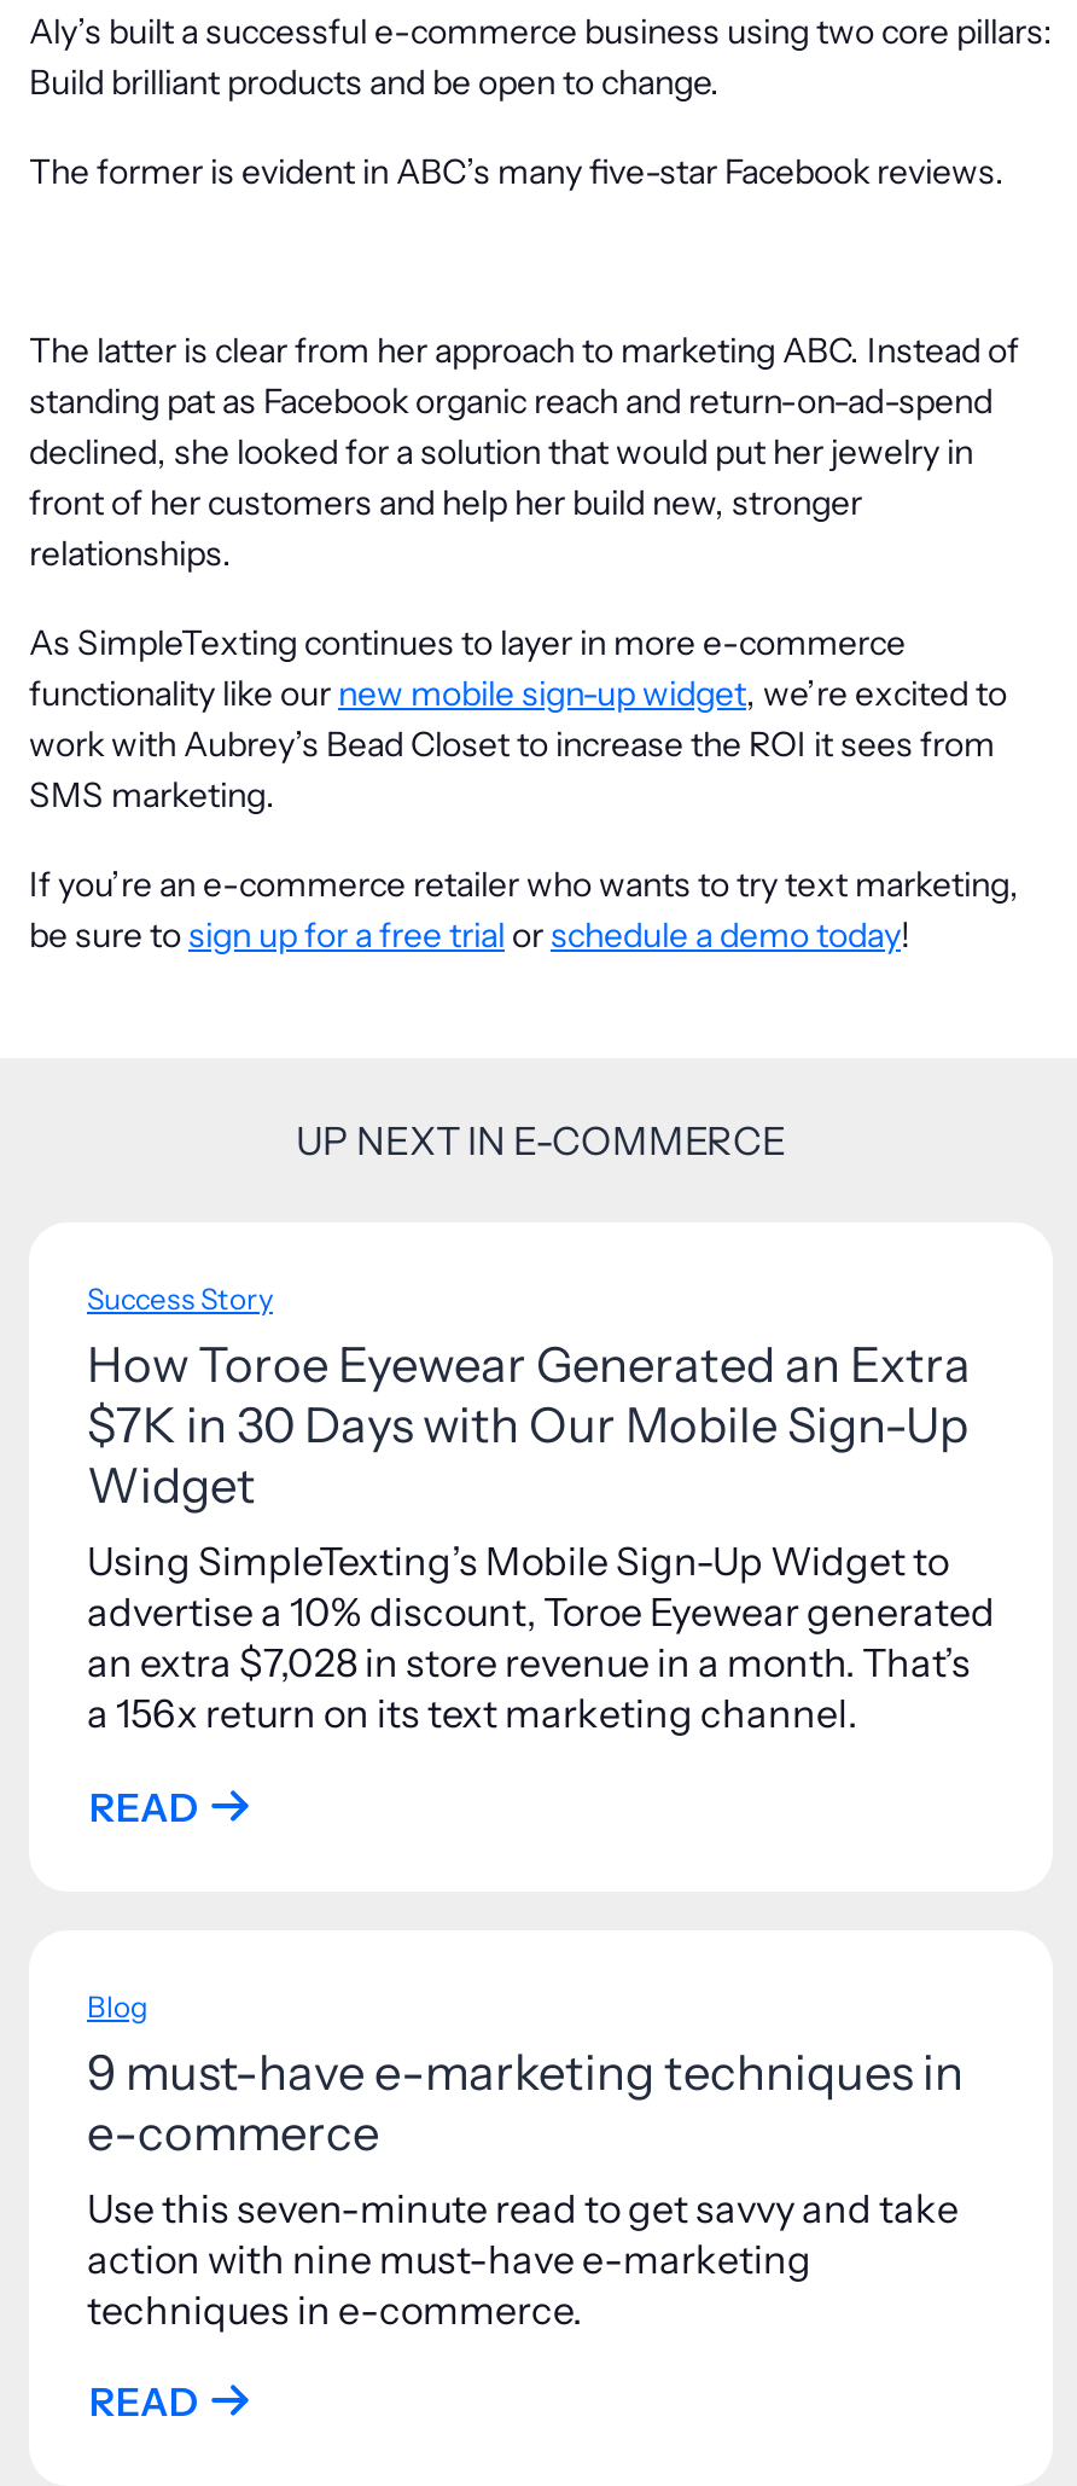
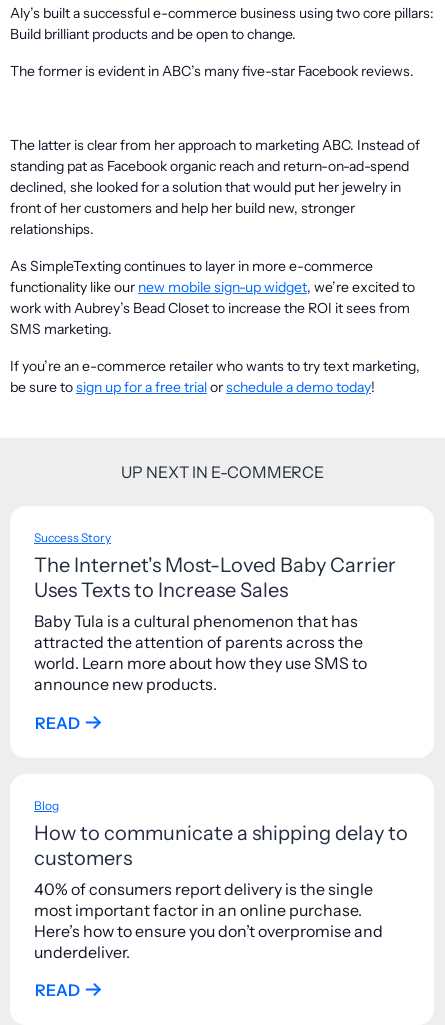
- How Toroe Eyewear Generated an Extra
- $7K in 30 Days with Our Mobile Sign-Up
- Widget
- Using SimpleTexting’s Mobile Sign-Up Widget to
- advertise a 10% discount, Toroe Eyewear generated
- an extra $7,028 in store revenue in a month. That’s
- a 156x return on its text marketing channel.
+ The Internet's Most-Loved Baby Carrier
+ Uses Texts to Increase Sales
+ Baby Tula is a cultural phenomenon that has
+ attracted the attention of parents across the
+ world. Learn more about how they use SMS to
+ announce new products.

moved up: READ | Blog

- 9 must-have e-marketing techniques in
- e-commerce
- Use this seven-minute read to get savvy and take
- action with nine must-have e-marketing
- techniques in e-commerce.
+ How to communicate a shipping delay to
+ customers
+ 40% of consumers report delivery is the single
+ most important factor in an online purchase.
+ Here’s how to ensure you don’t overpromise and
+ underdeliver.
